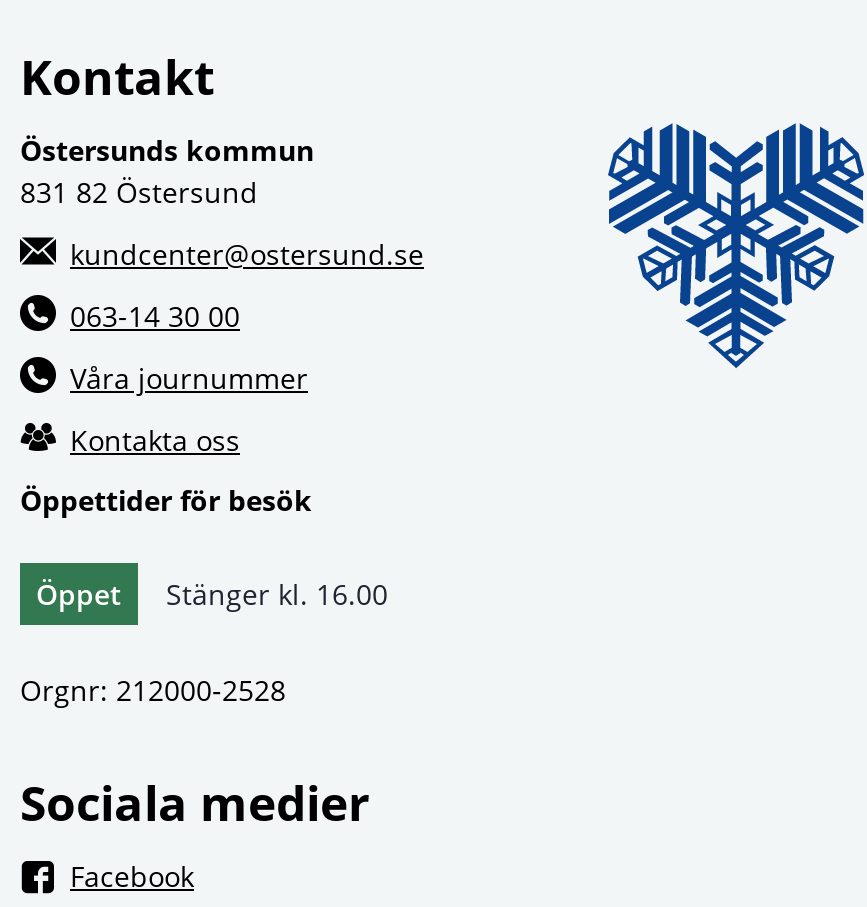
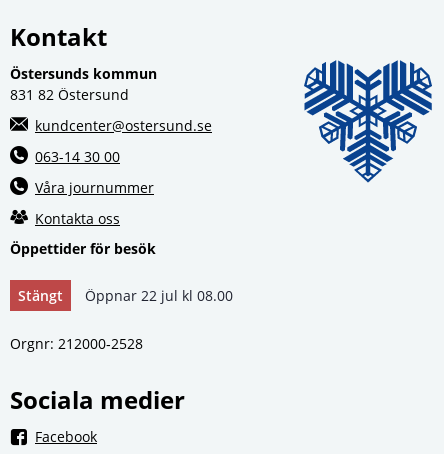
- Öppet
- Stänger kl. 16.00
+ Stängt
+ Öppnar 22 jul kl 08.00
